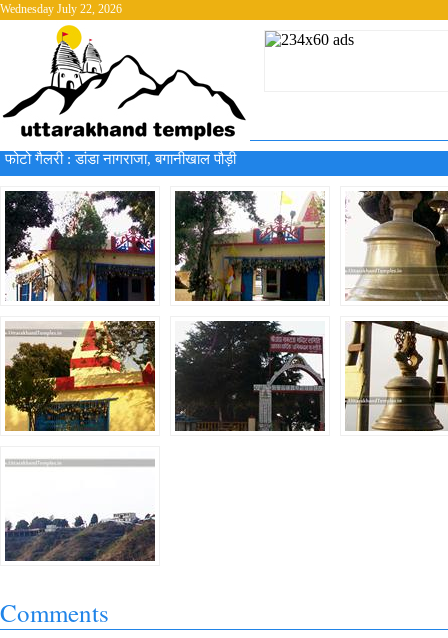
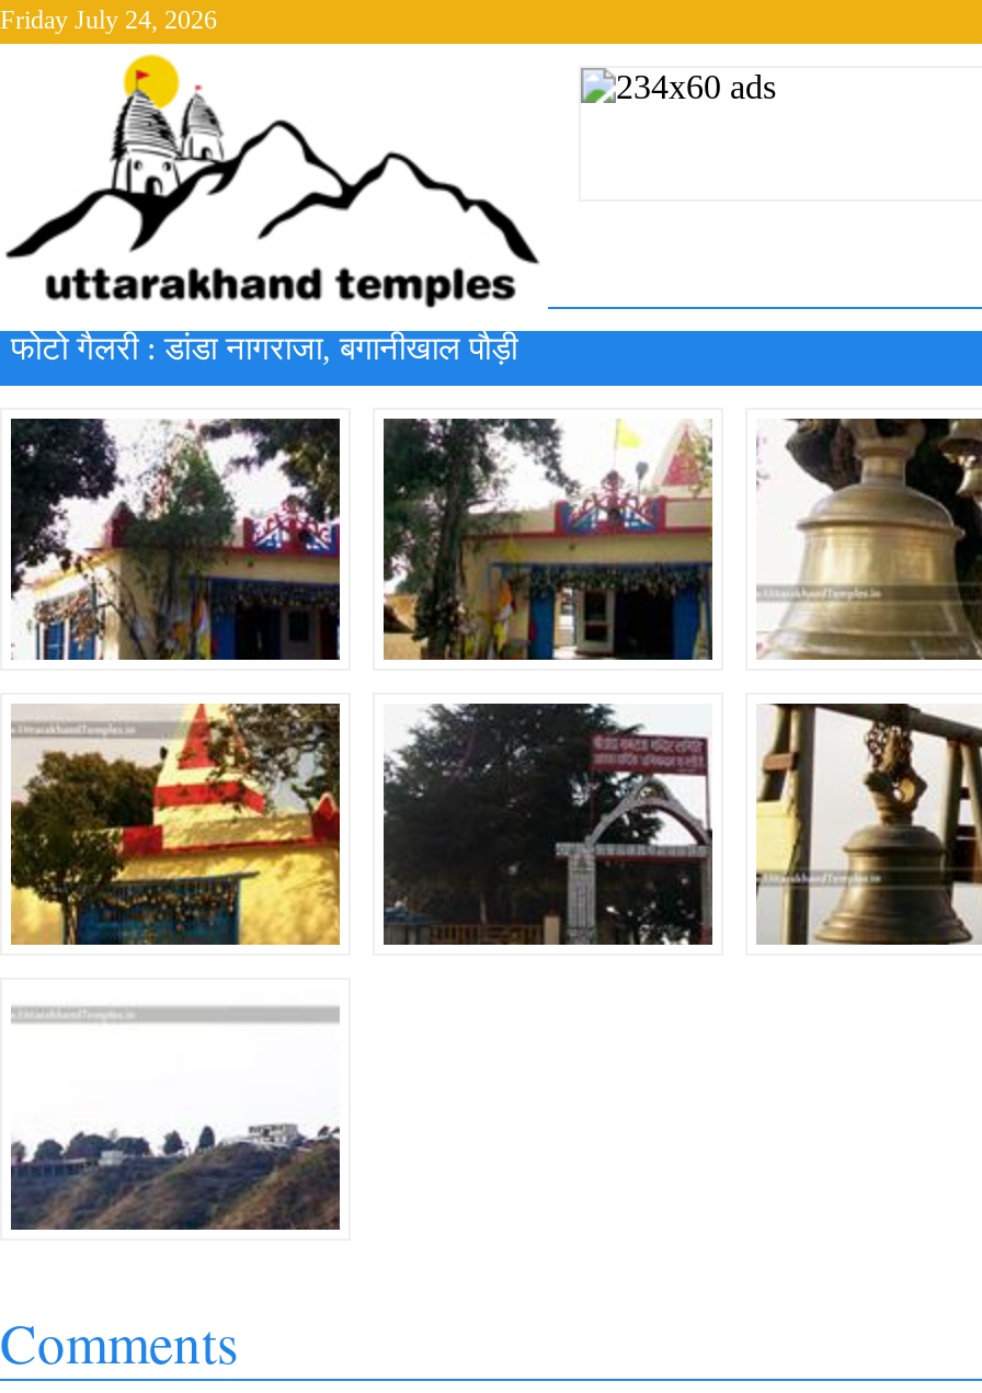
- Wednesday July 22, 2026
+ Friday July 24, 2026
